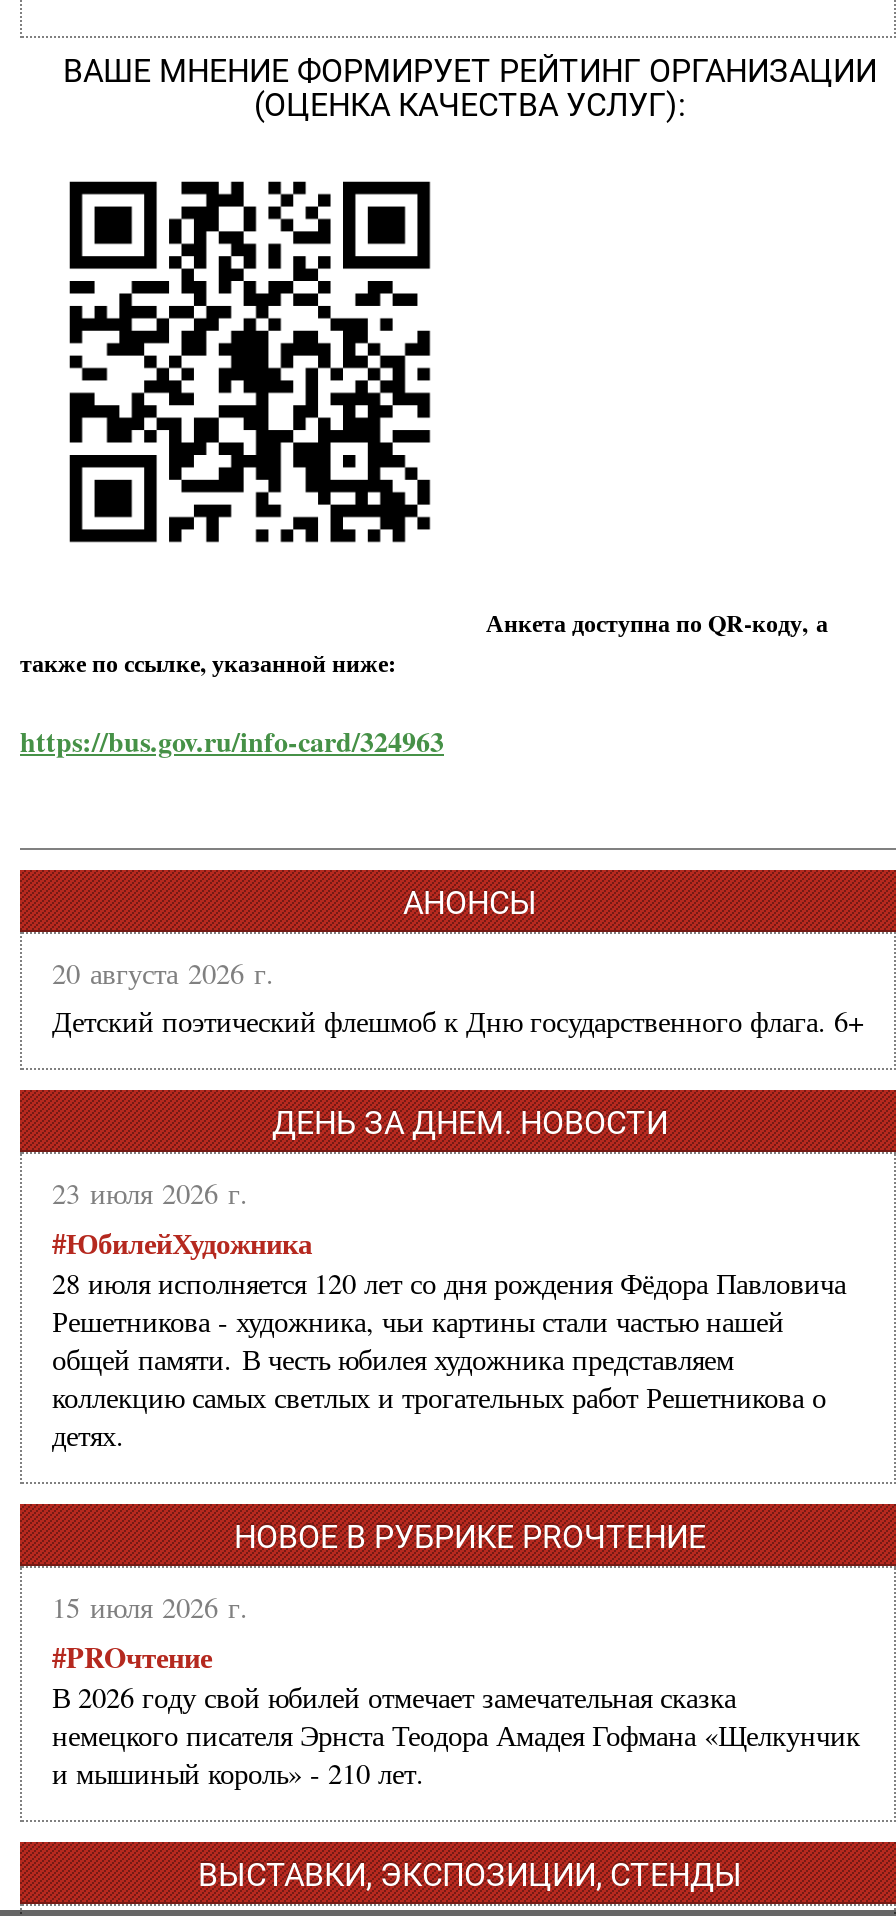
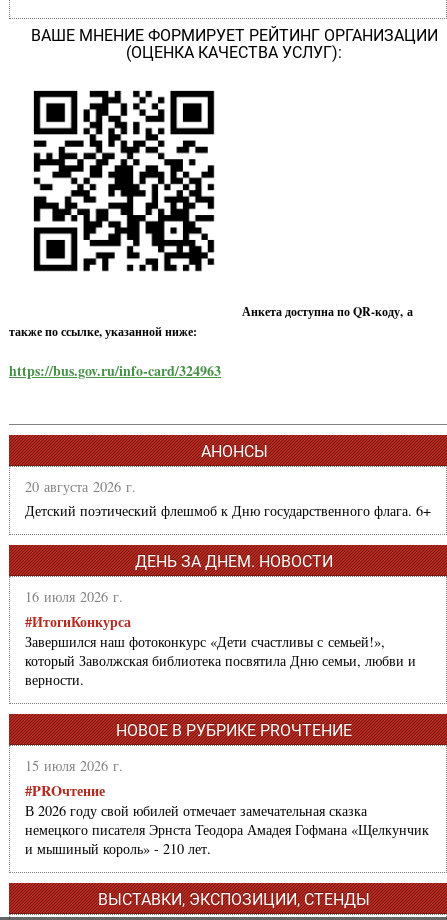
- 23 июля 2026 г.
- #ЮбилейХудожника
- 28 июля исполняется 120 лет со дня рождения Фёдора Павловича
- Решетникова - художника, чьи картины стали частью нашей
- общей памяти. В честь юбилея художника представляем
- коллекцию самых светлых и трогательных работ Решетникова о
- детях.
+ 16 июля 2026 г.
+ #ИтогиКонкурса
+ Завершился наш фотоконкурс «Дети счастливы с семьей!»,
+ который Заволжская библиотека посвятила Дню семьи, любви и
+ верности.
